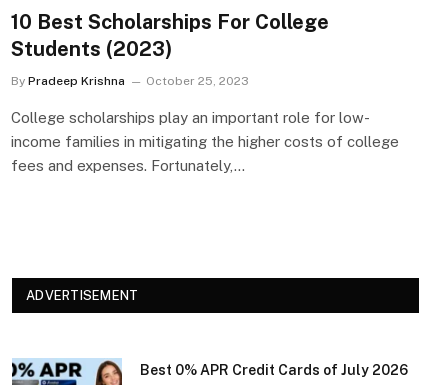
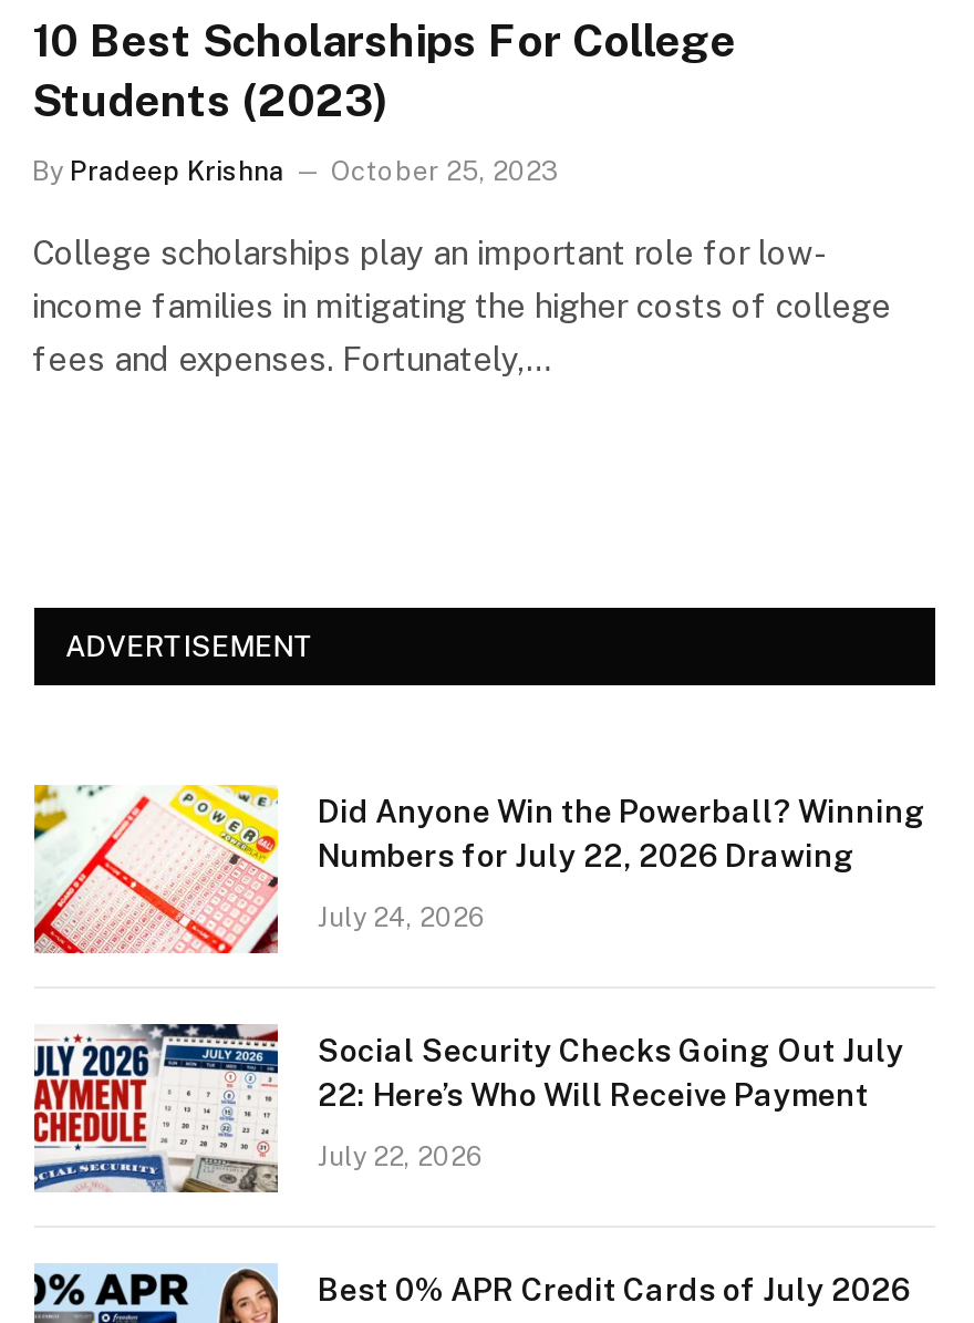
+ [image]
+ Did Anyone Win the Powerball? Winning
+ Numbers for July 22, 2026 Drawing
+ July 24, 2026

+ [image]
+ Social Security Checks Going Out July
+ 22: Here’s Who Will Receive Payment
+ July 22, 2026
